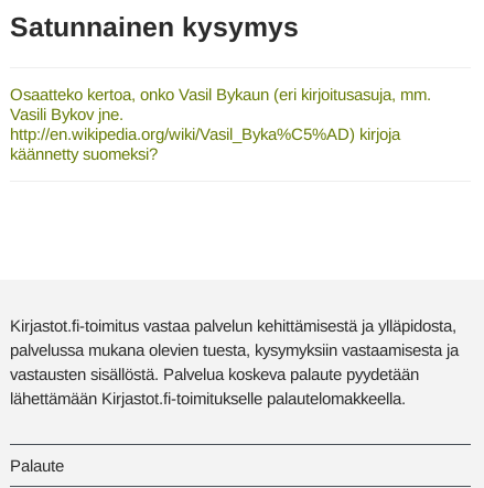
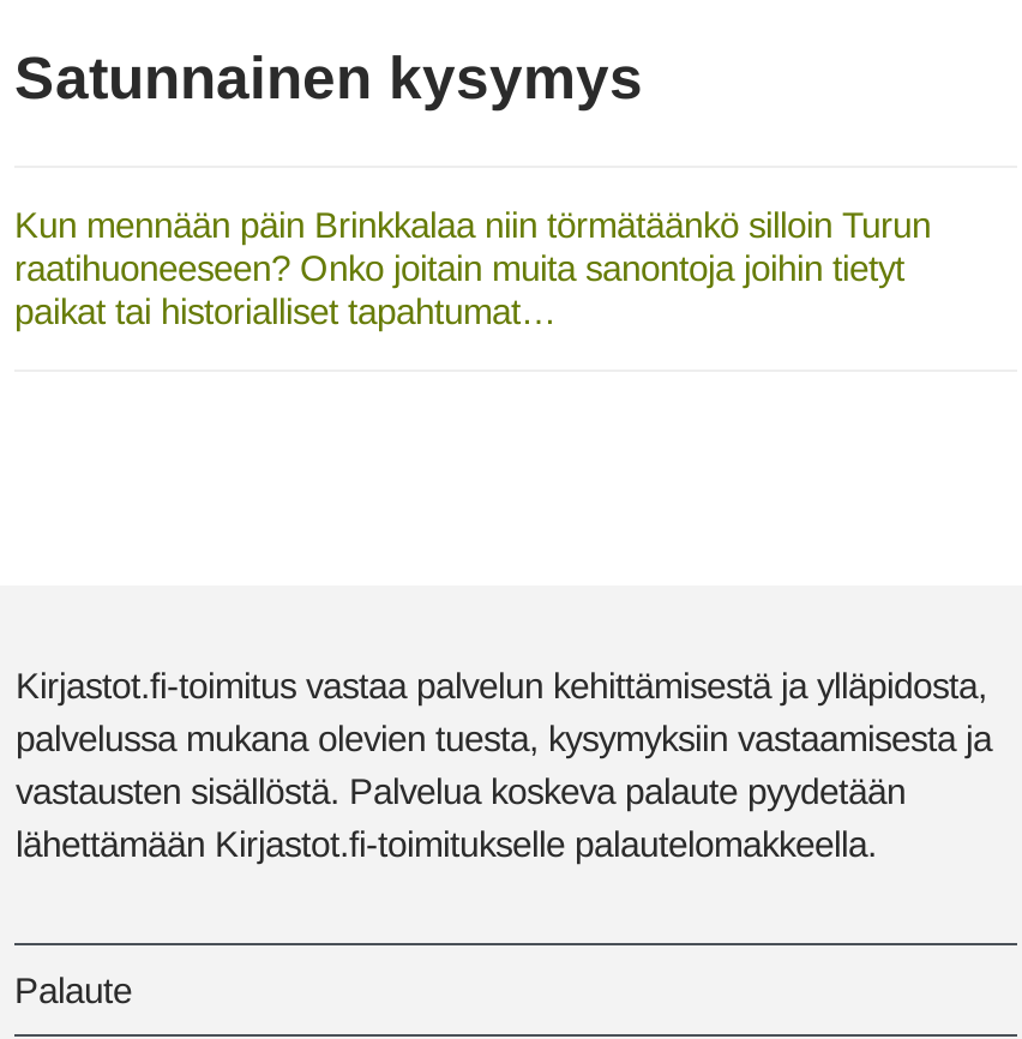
- Osaatteko kertoa, onko Vasil Bykaun (eri kirjoitusasuja, mm.
- Vasili Bykov jne.
- http://en.wikipedia.org/wiki/Vasil_Byka%C5%AD) kirjoja
- käännetty suomeksi?
+ Kun mennään päin Brinkkalaa niin törmätäänkö silloin Turun
+ raatihuoneeseen? Onko joitain muita sanontoja joihin tietyt
+ paikat tai historialliset tapahtumat…
